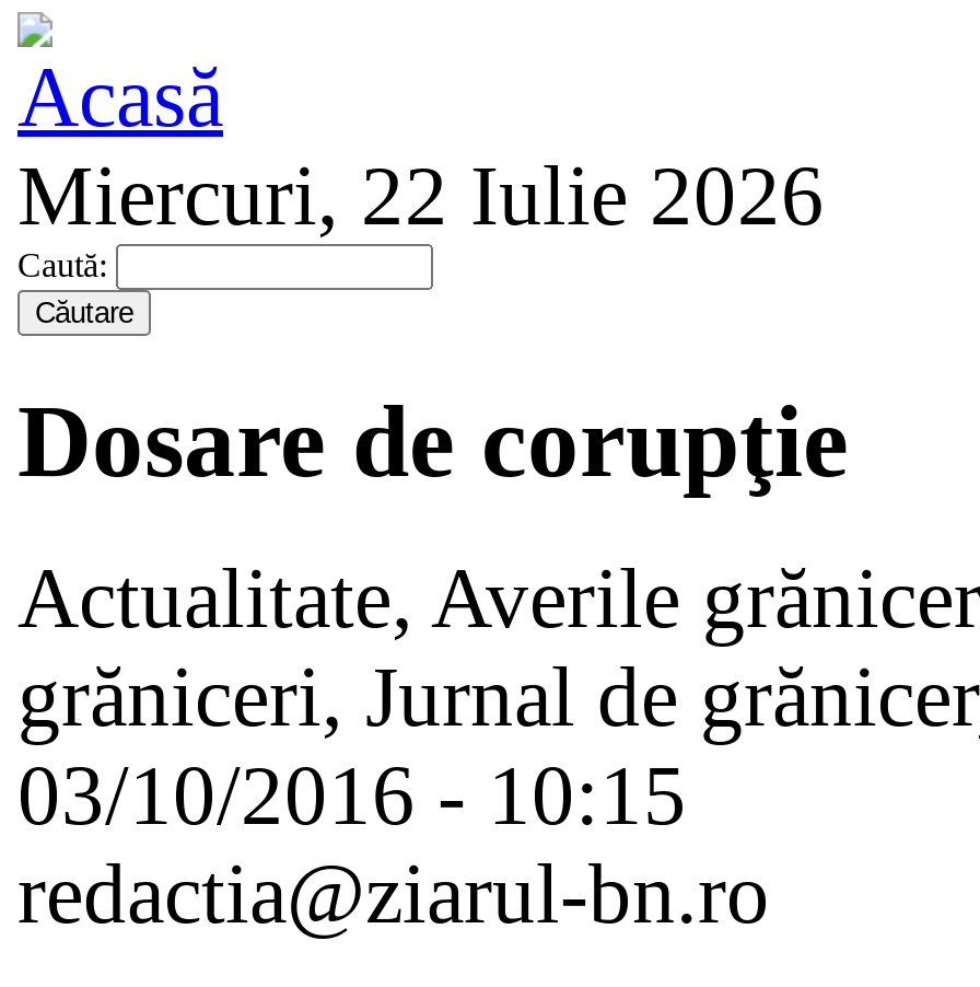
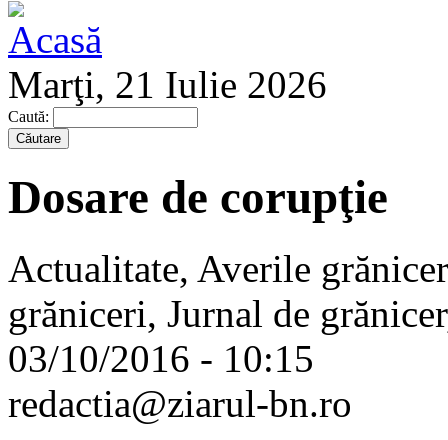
- Miercuri, 22 Iulie 2026
+ Marţi, 21 Iulie 2026
